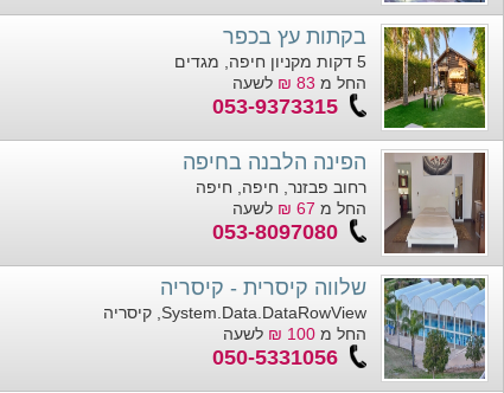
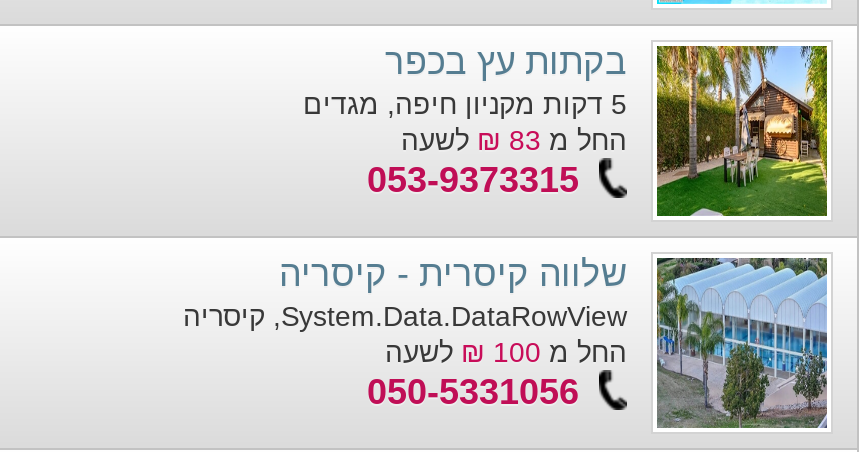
- [image]
- הפינה הלבנה בחיפה
- רחוב פבזנר, חיפה, חיפה
- החל מ 67 ₪
- לשעה
- 053-8097080
